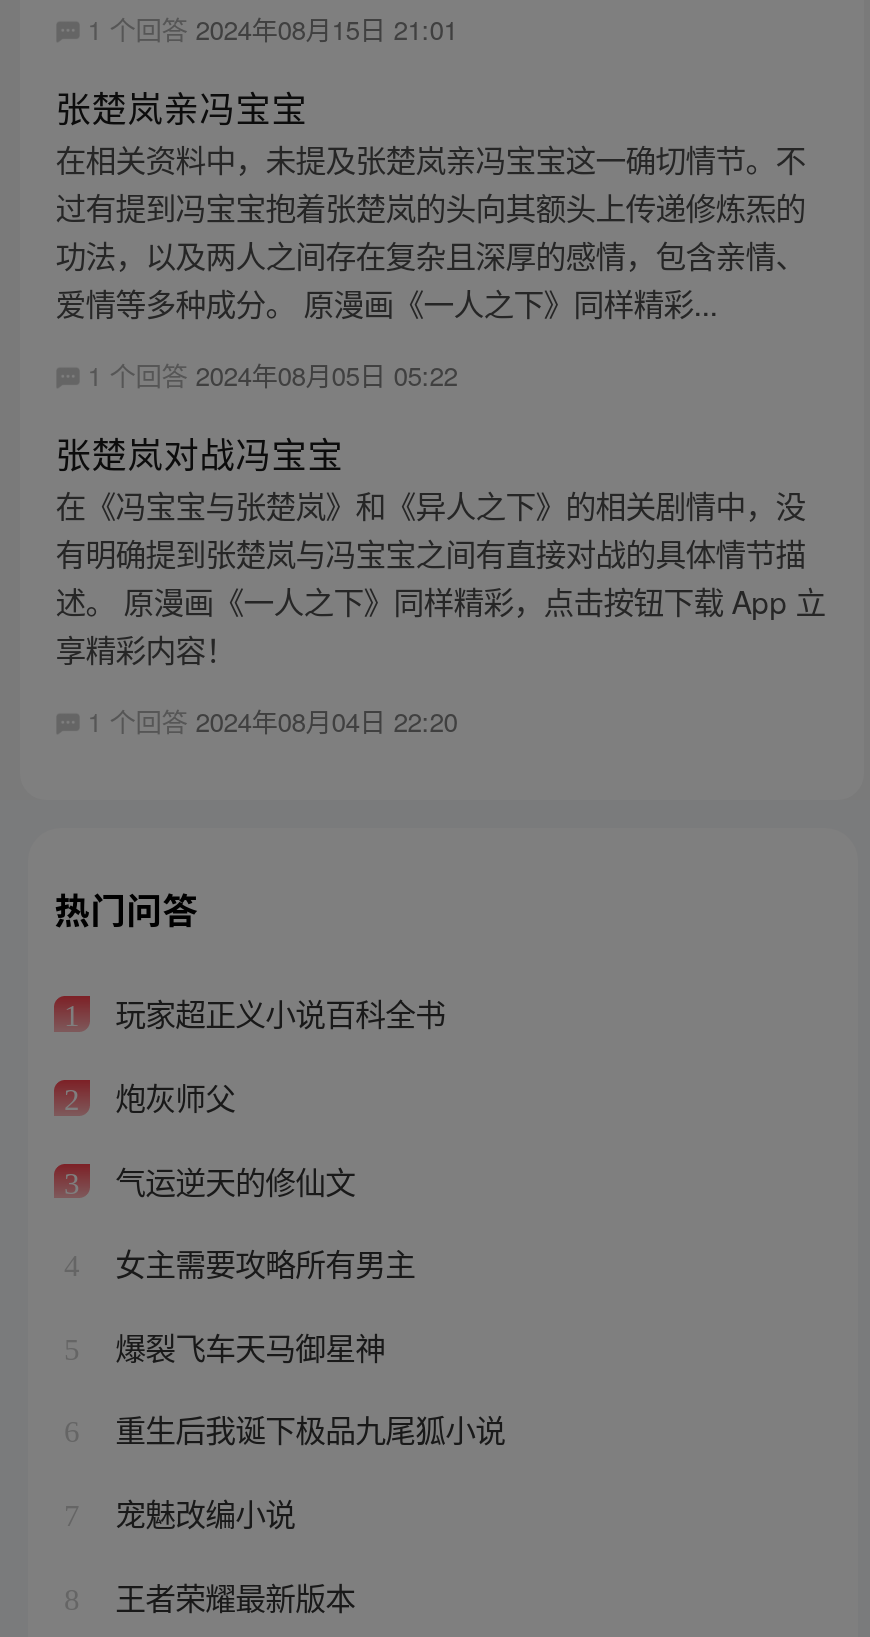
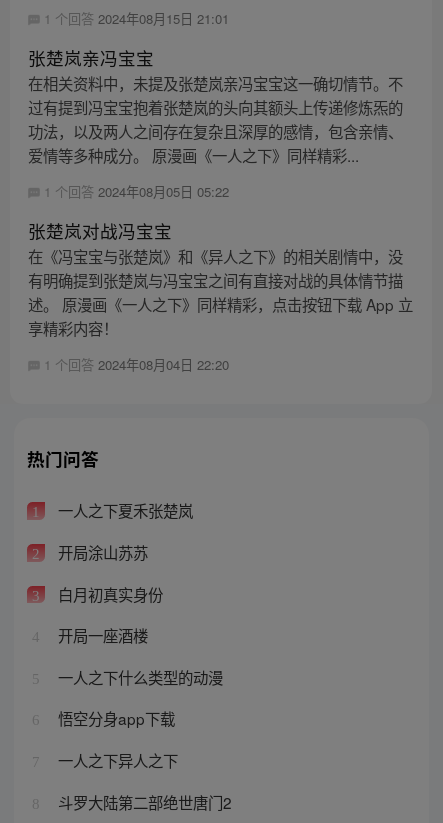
- 玩家超正义小说百科全书
+ 一人之下夏禾张楚岚

- 炮灰师父
+ 开局涂山苏苏

- 气运逆天的修仙文
+ 白月初真实身份

- 女主需要攻略所有男主
+ 开局一座酒楼

- 爆裂飞车天马御星神
+ 一人之下什么类型的动漫

- 重生后我诞下极品九尾狐小说
+ 悟空分身app下载

- 宠魅改编小说
+ 一人之下异人之下

- 王者荣耀最新版本
+ 斗罗大陆第二部绝世唐门2
